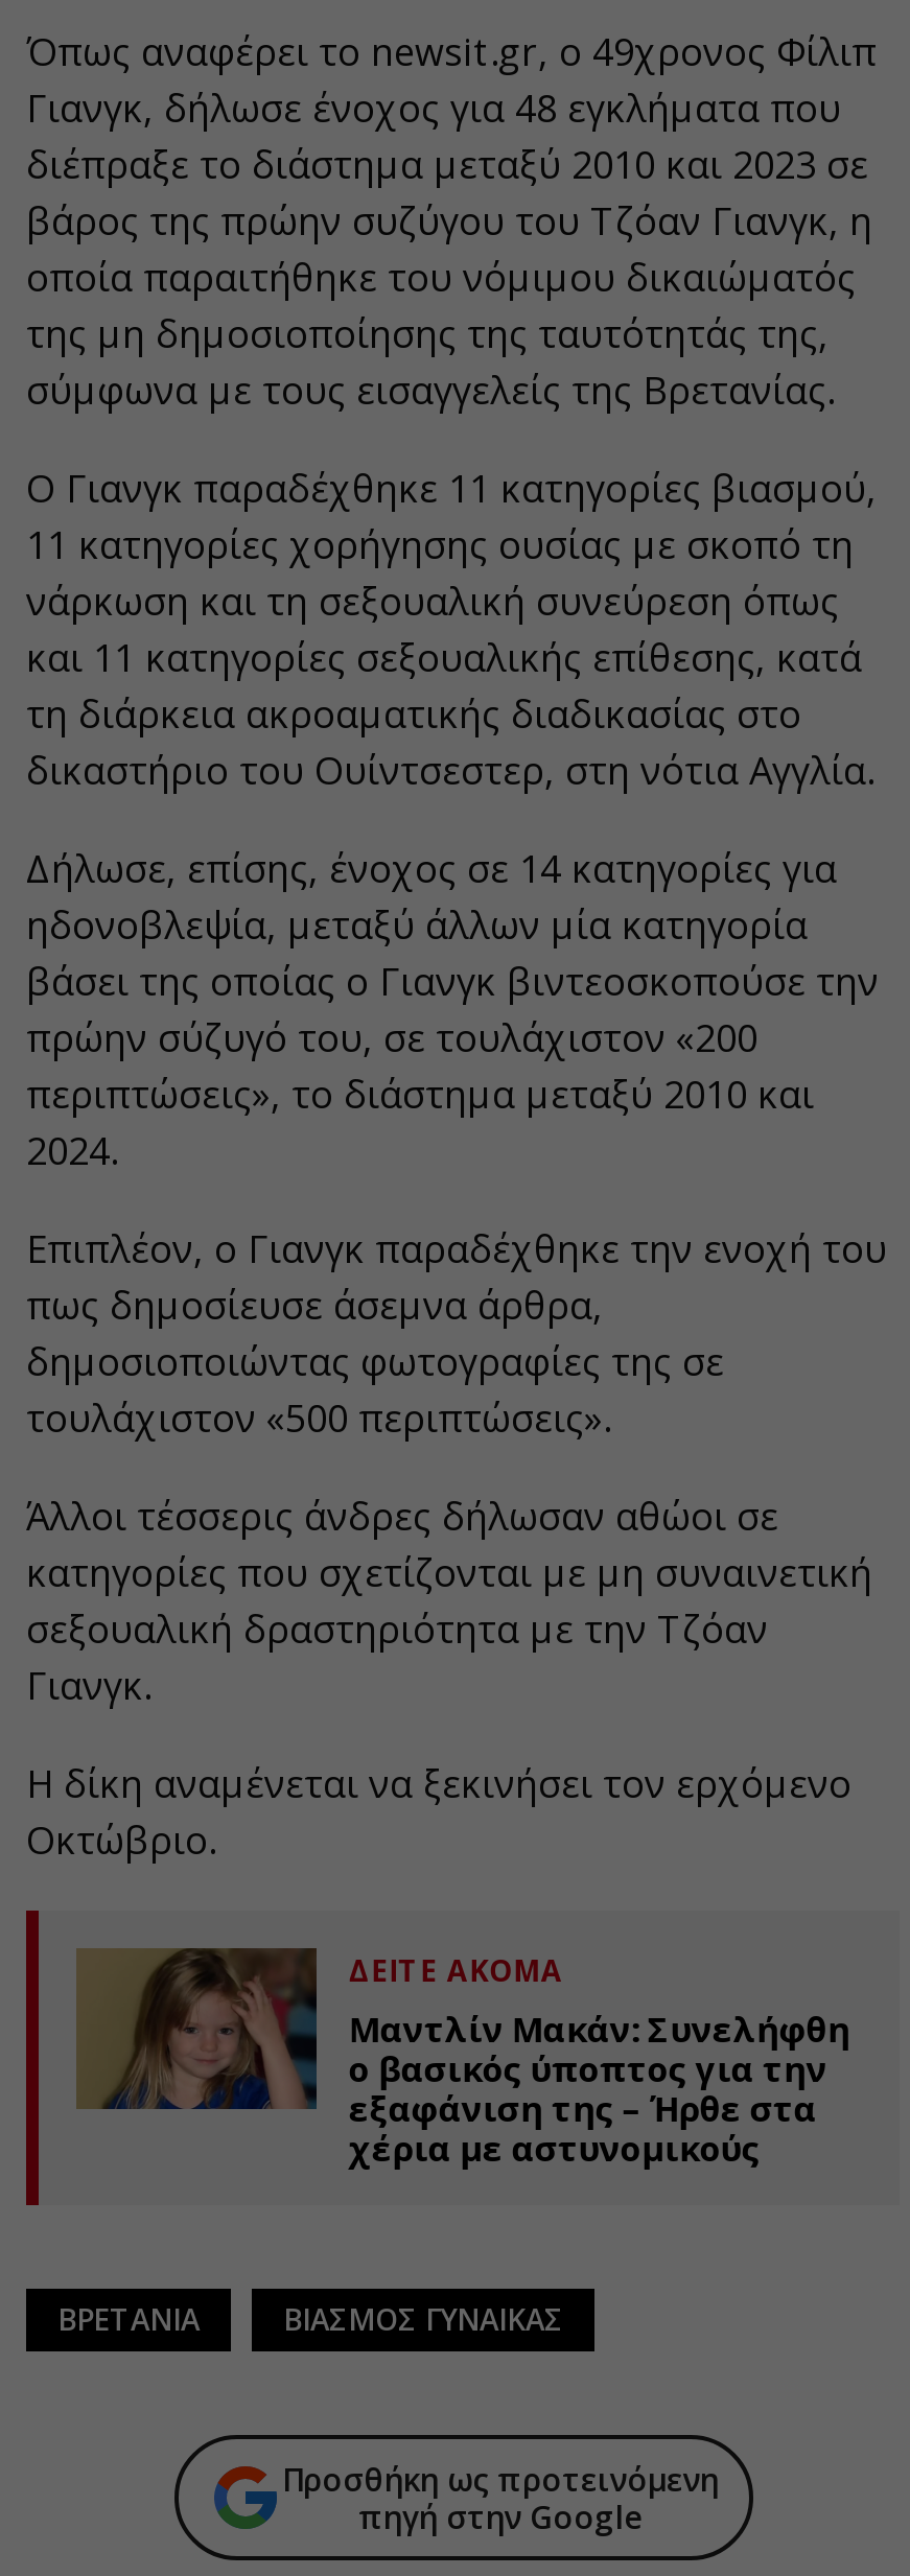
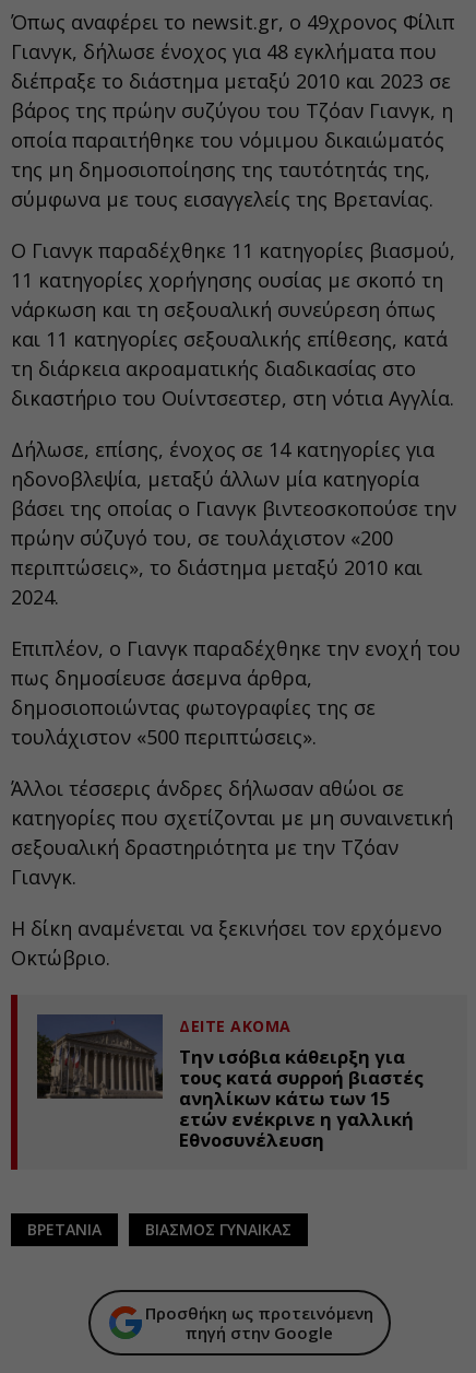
- [image]
- Μαντλίν Μακάν: Συνελήφθη
- ο βασικός ύποπτος για την
- εξαφάνιση της – Ήρθε στα
- χέρια με αστυνομικούς
+ [image]
+ Την ισόβια κάθειρξη για
+ τους κατά συρροή βιαστές
+ ανηλίκων κάτω των 15
+ ετών ενέκρινε η γαλλική
+ Εθνοσυνέλευση
